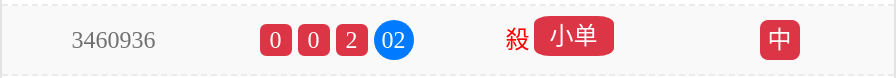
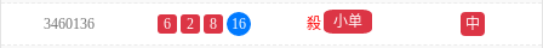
- 3460936
- 0
- 0
+ 3460136
+ 6

- 02
+ 8
+ 16
